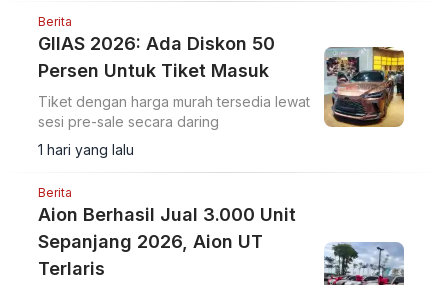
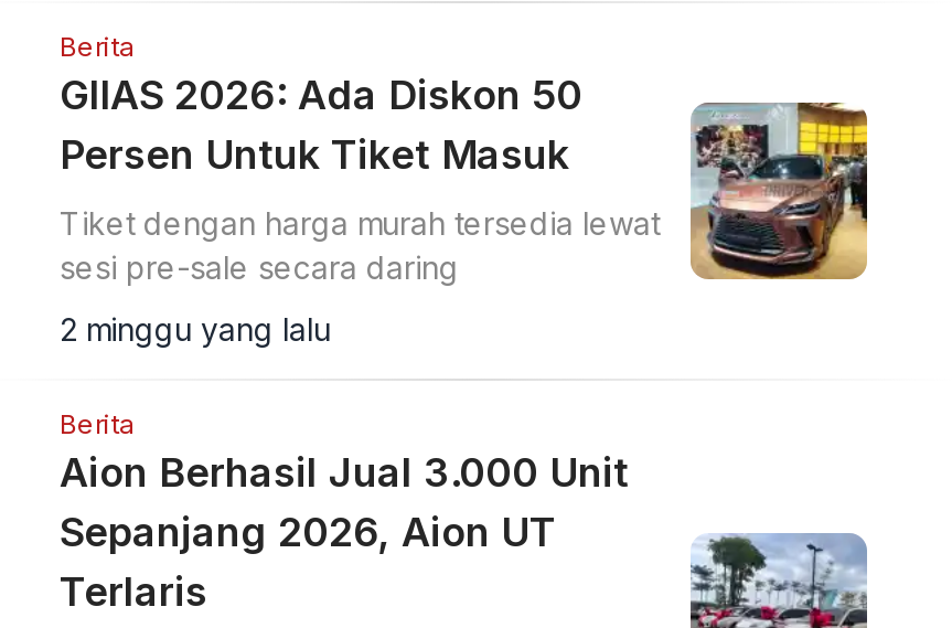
- 1 hari yang lalu
+ 2 minggu yang lalu
